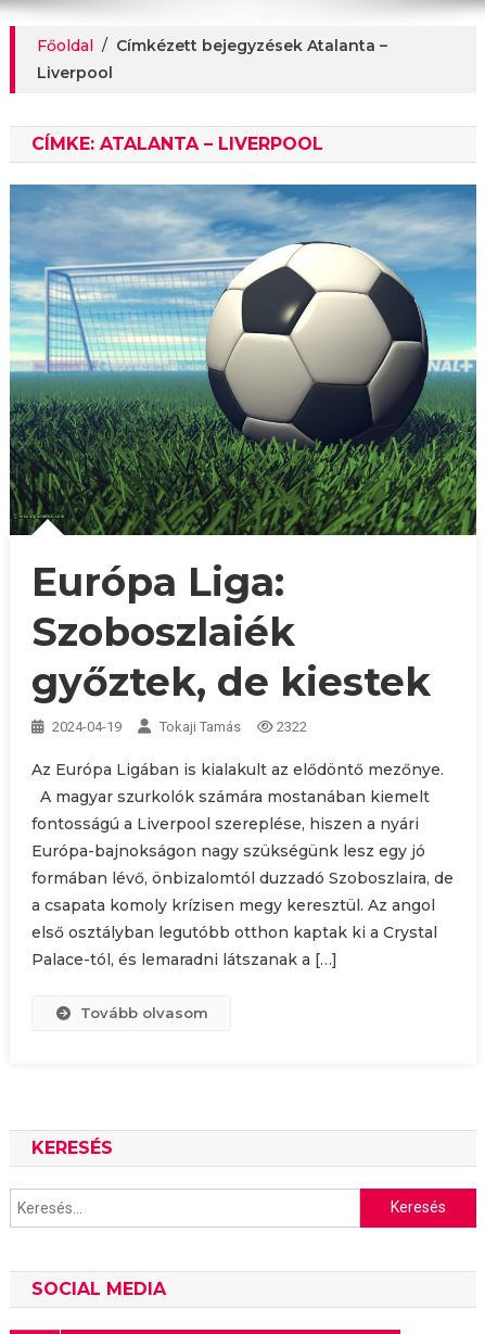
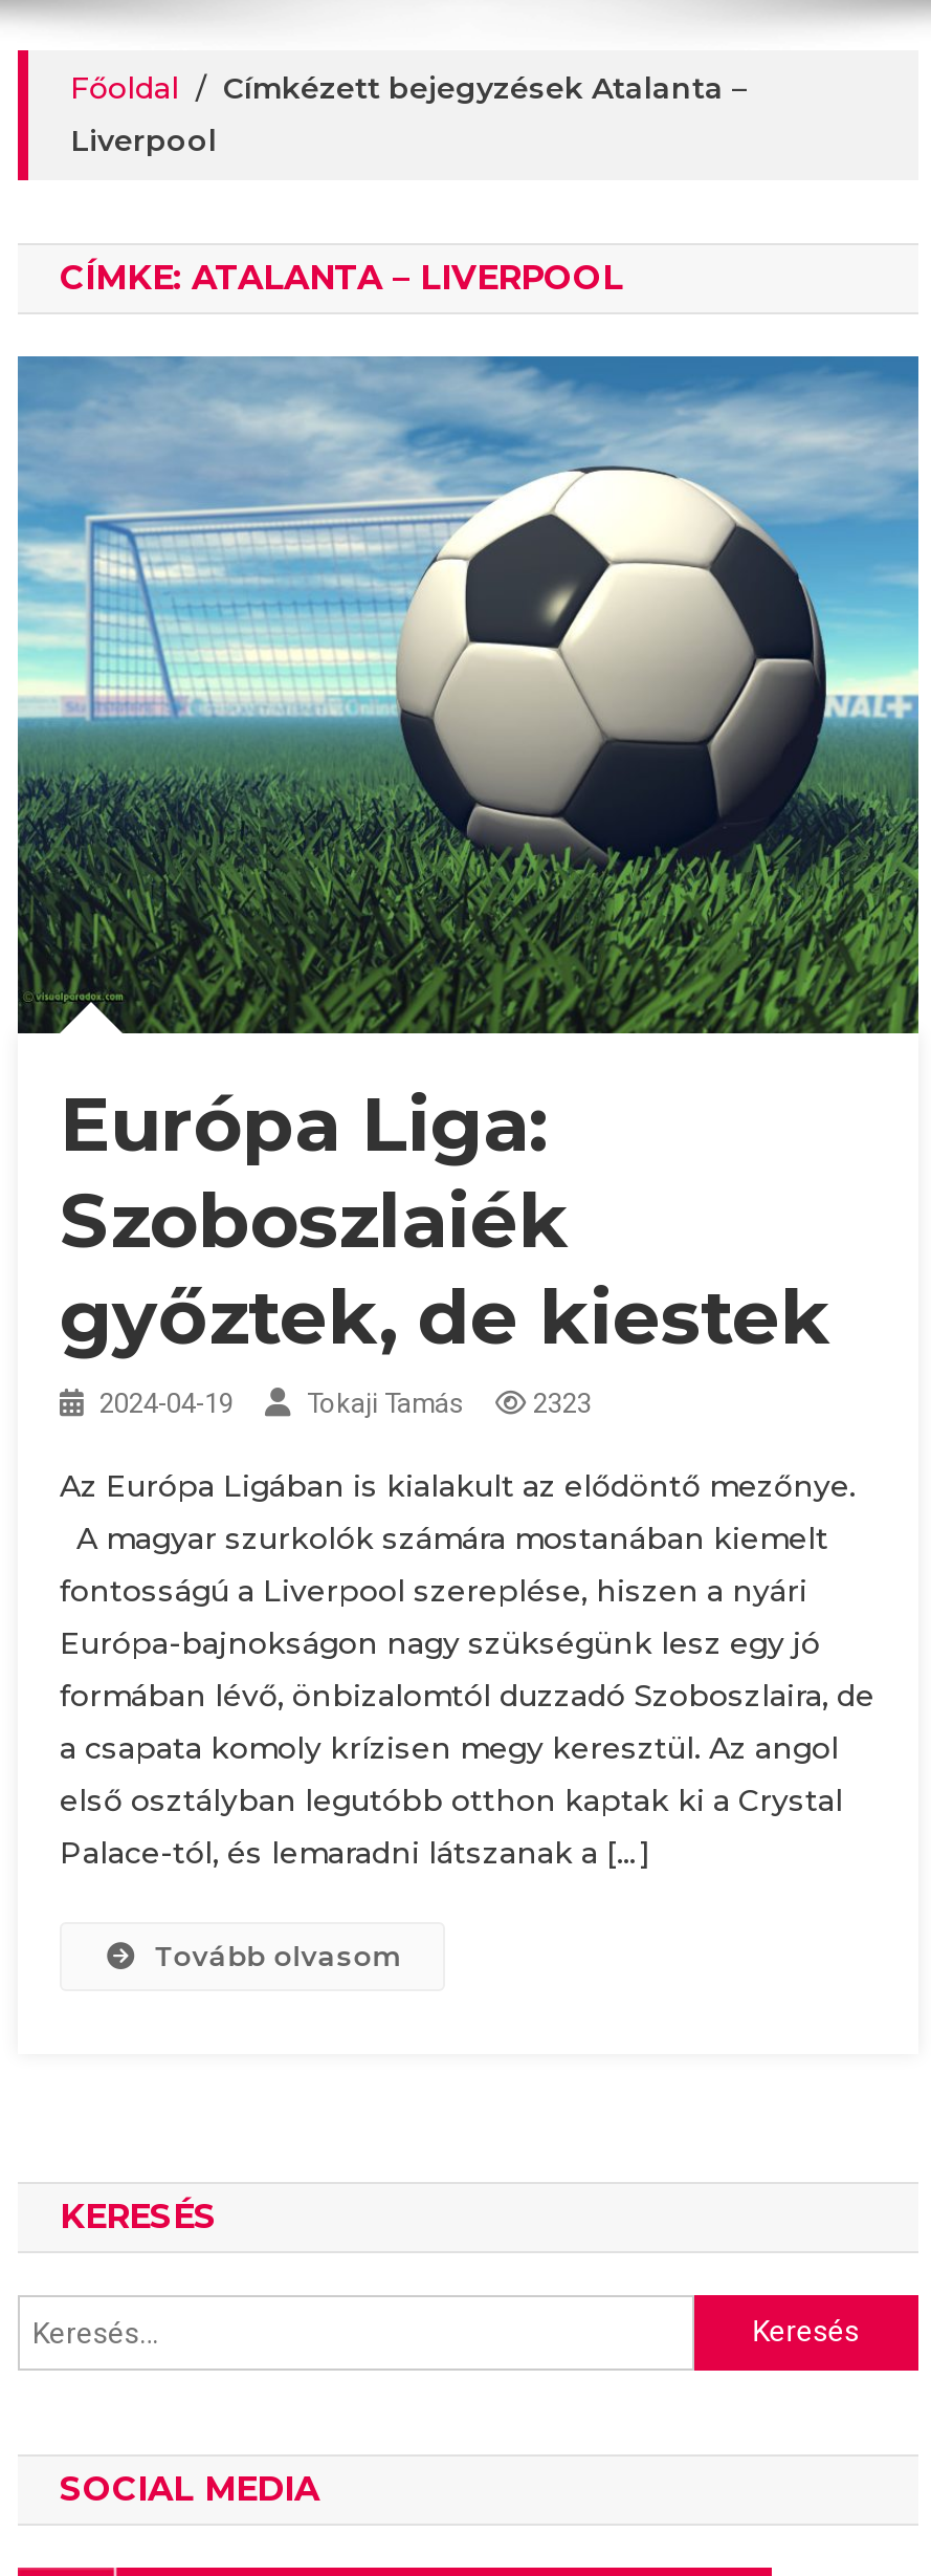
- 2322
+ 2323
